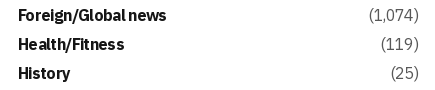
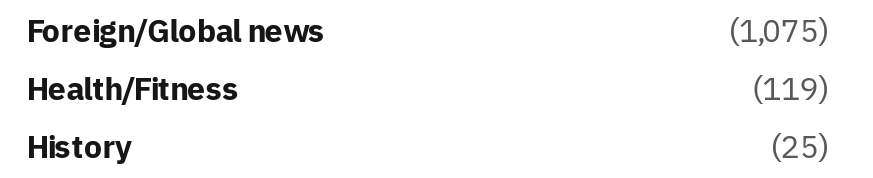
- (1,074)
+ (1,075)
